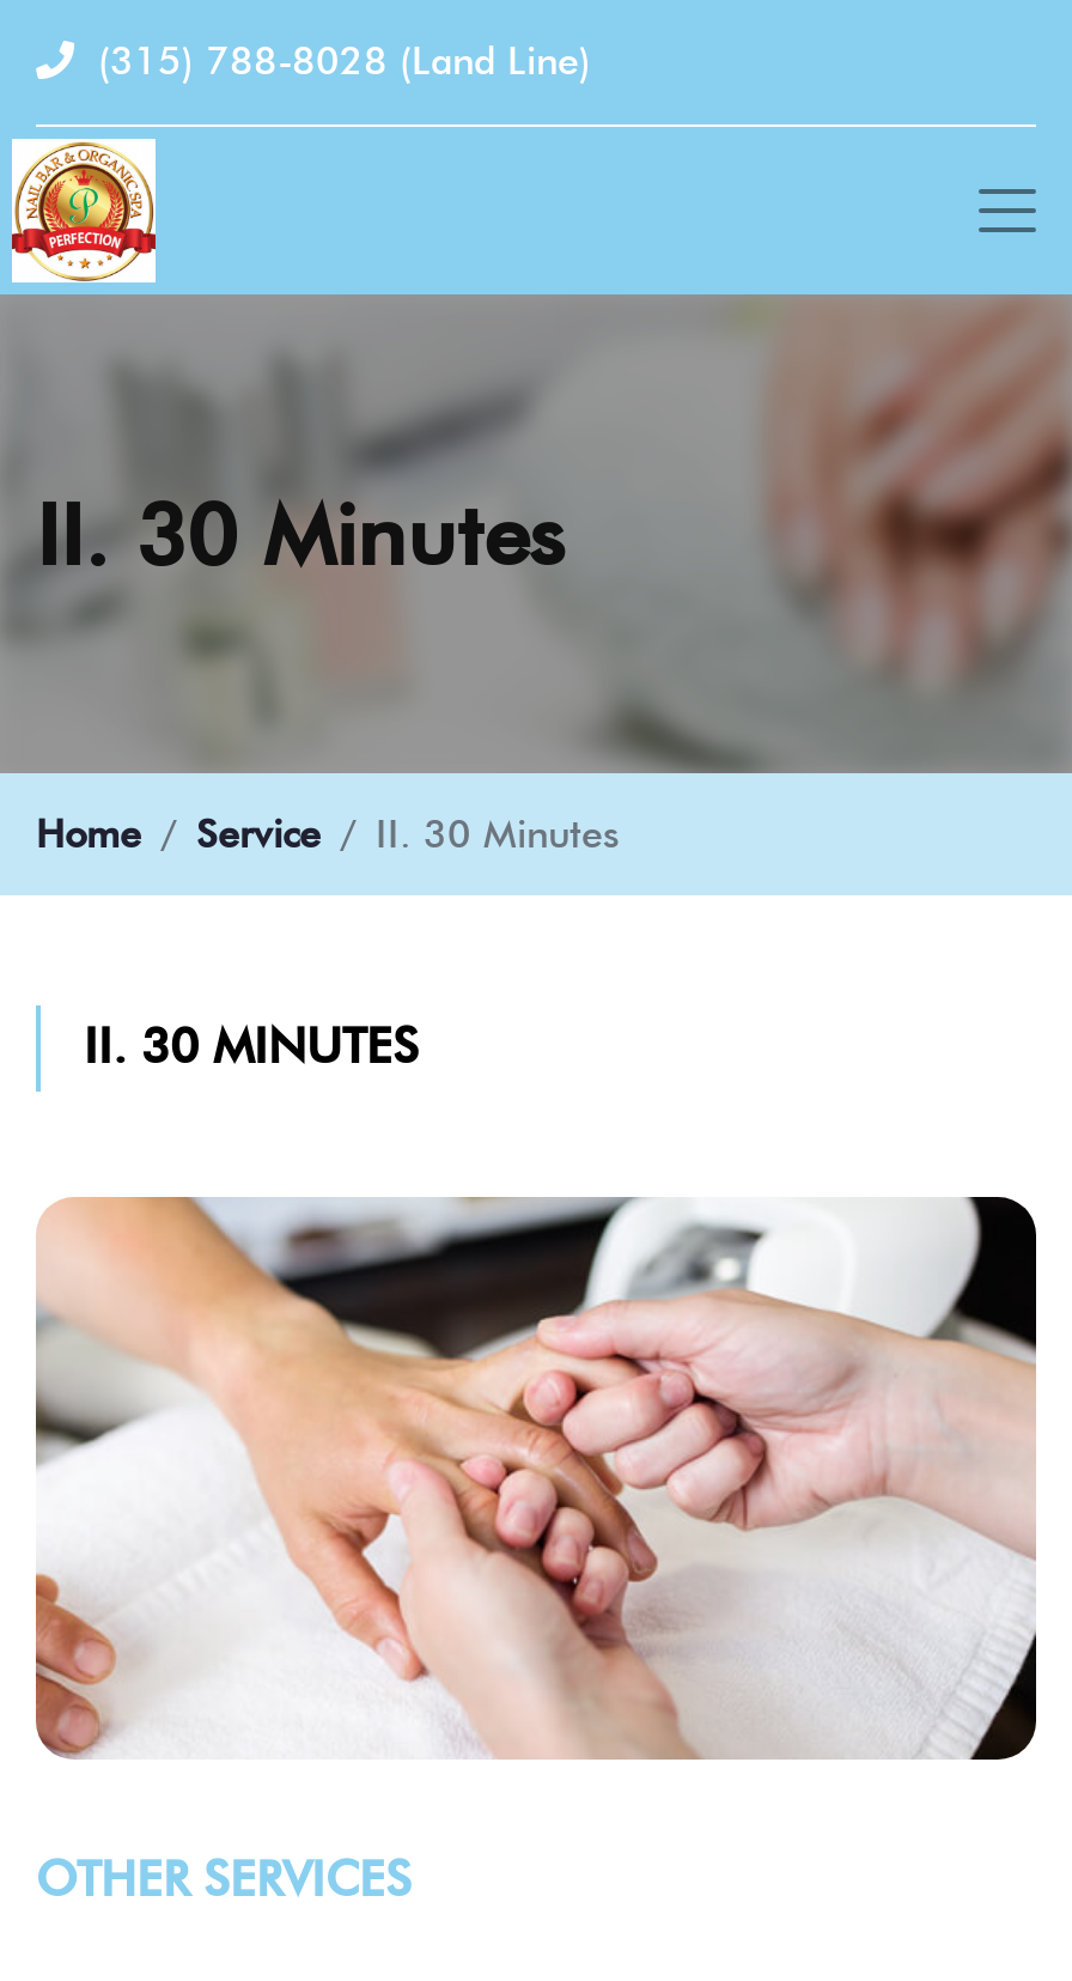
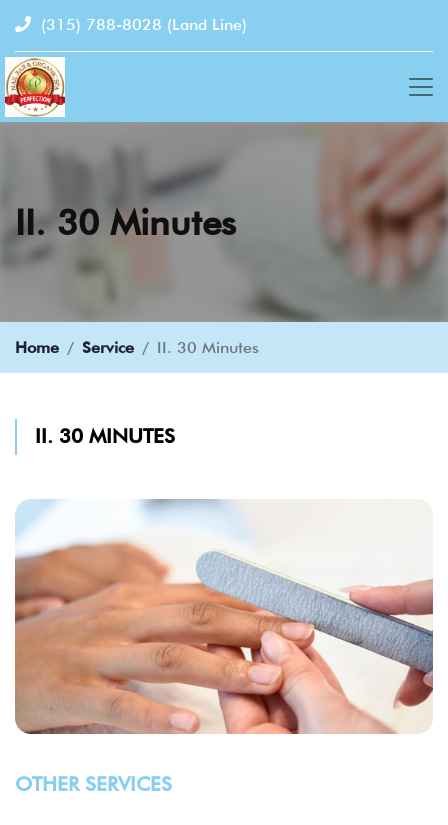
- [image]
+ [image]
